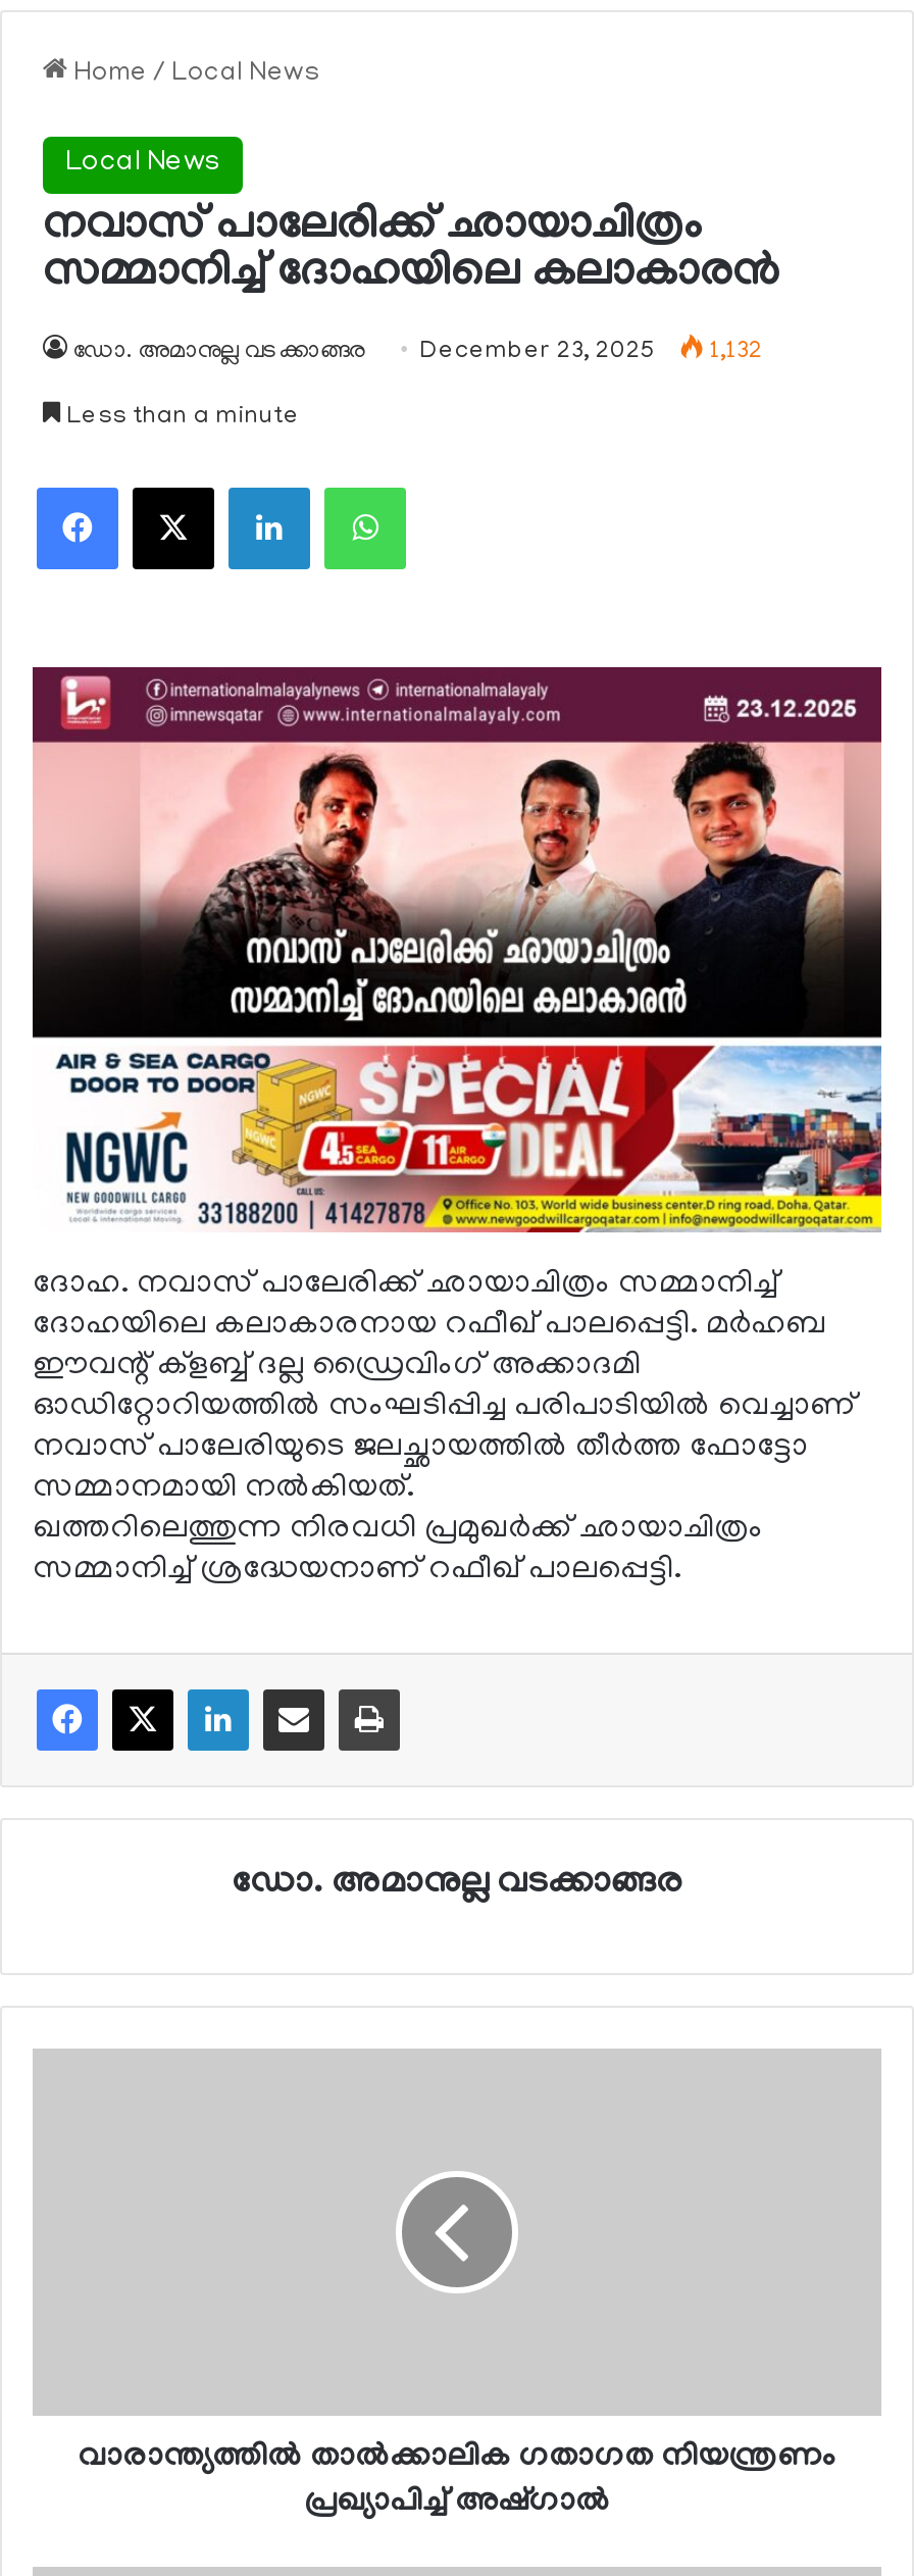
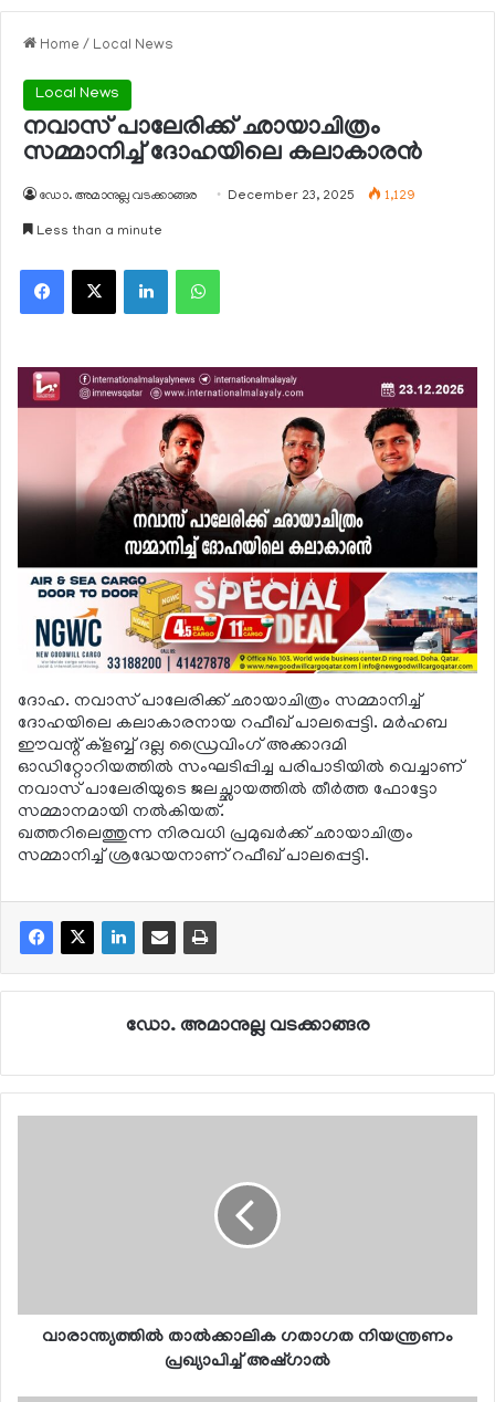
- December 23, 2025 1,132
+ December 23, 2025 1,129
